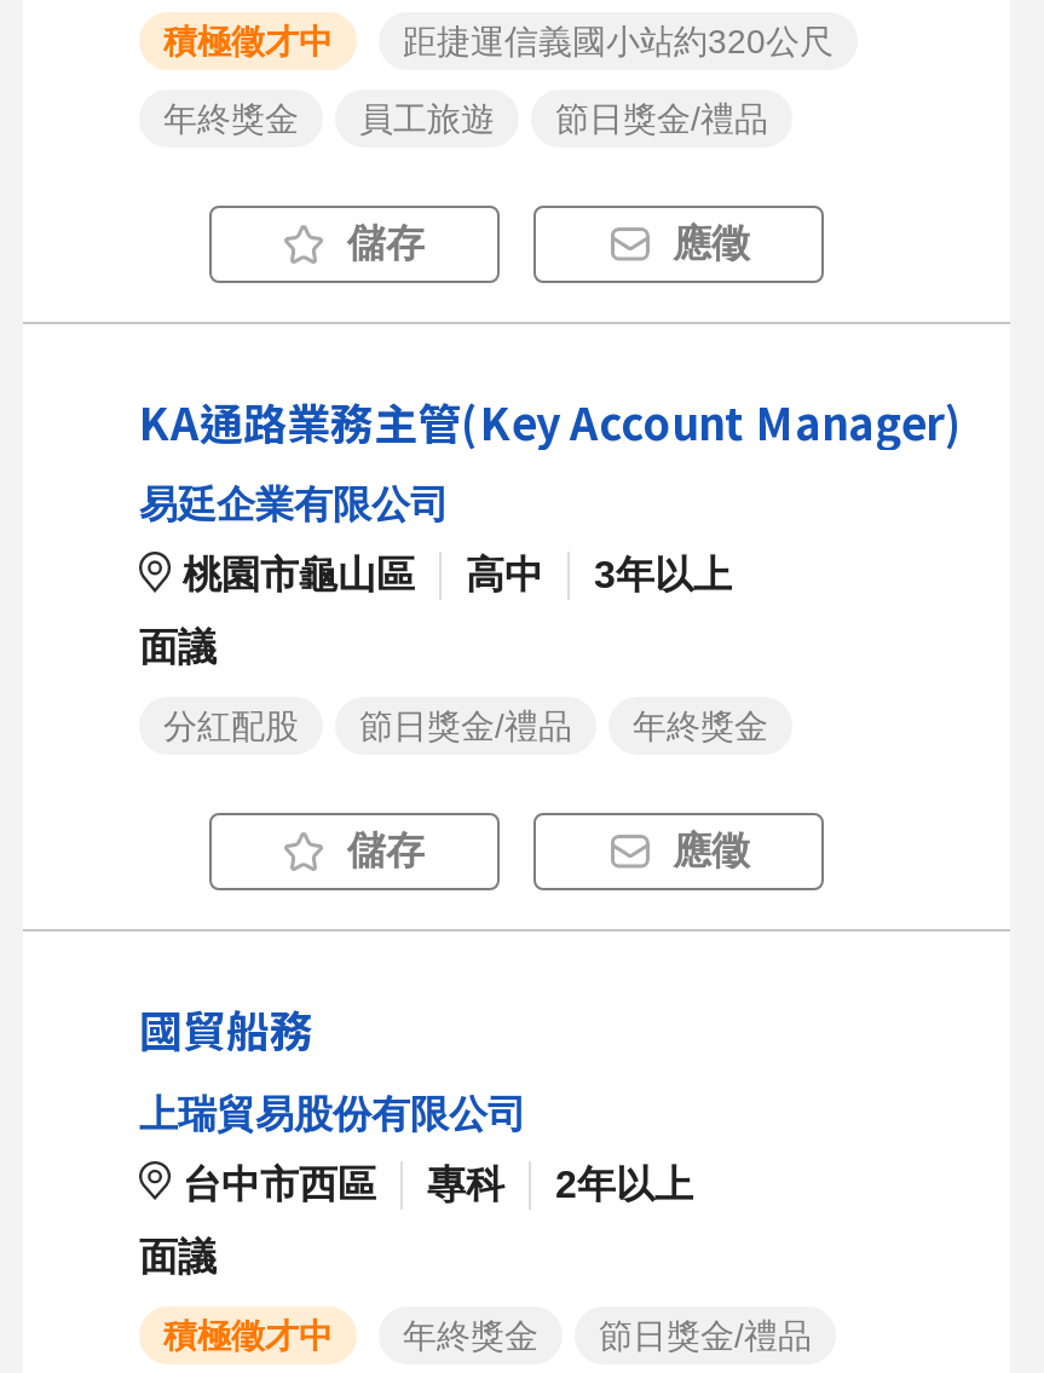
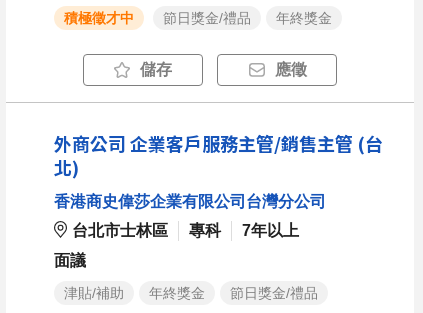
- 距捷運信義國小站約320公尺
- 年終獎金
- 員工旅遊
- 節日獎金/禮品
- 儲存
- 應徵
- KA通路業務主管(Key Account Manager)
- 易廷企業有限公司
- 桃園市龜山區
- 高中
- 3年以上
- 面議
- 分紅配股

moved up: 節日獎金/禮品 | 年終獎金 | 儲存 | 應徵

- 國貿船務
+ 外商公司 企業客戶服務主管/銷售主管 (台
+ 北)

- 上瑞貿易股份有限公司
+ 香港商史偉莎企業有限公司台灣分公司

- 台中市西區
+ 台北市士林區

- 2年以上
+ 7年以上

- 積極徵才中
+ 津貼/補助
